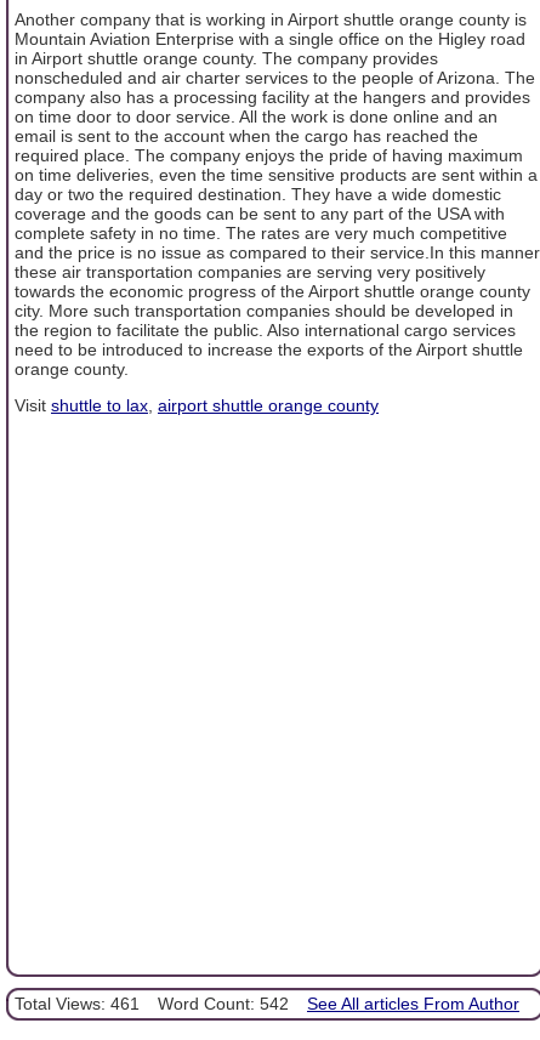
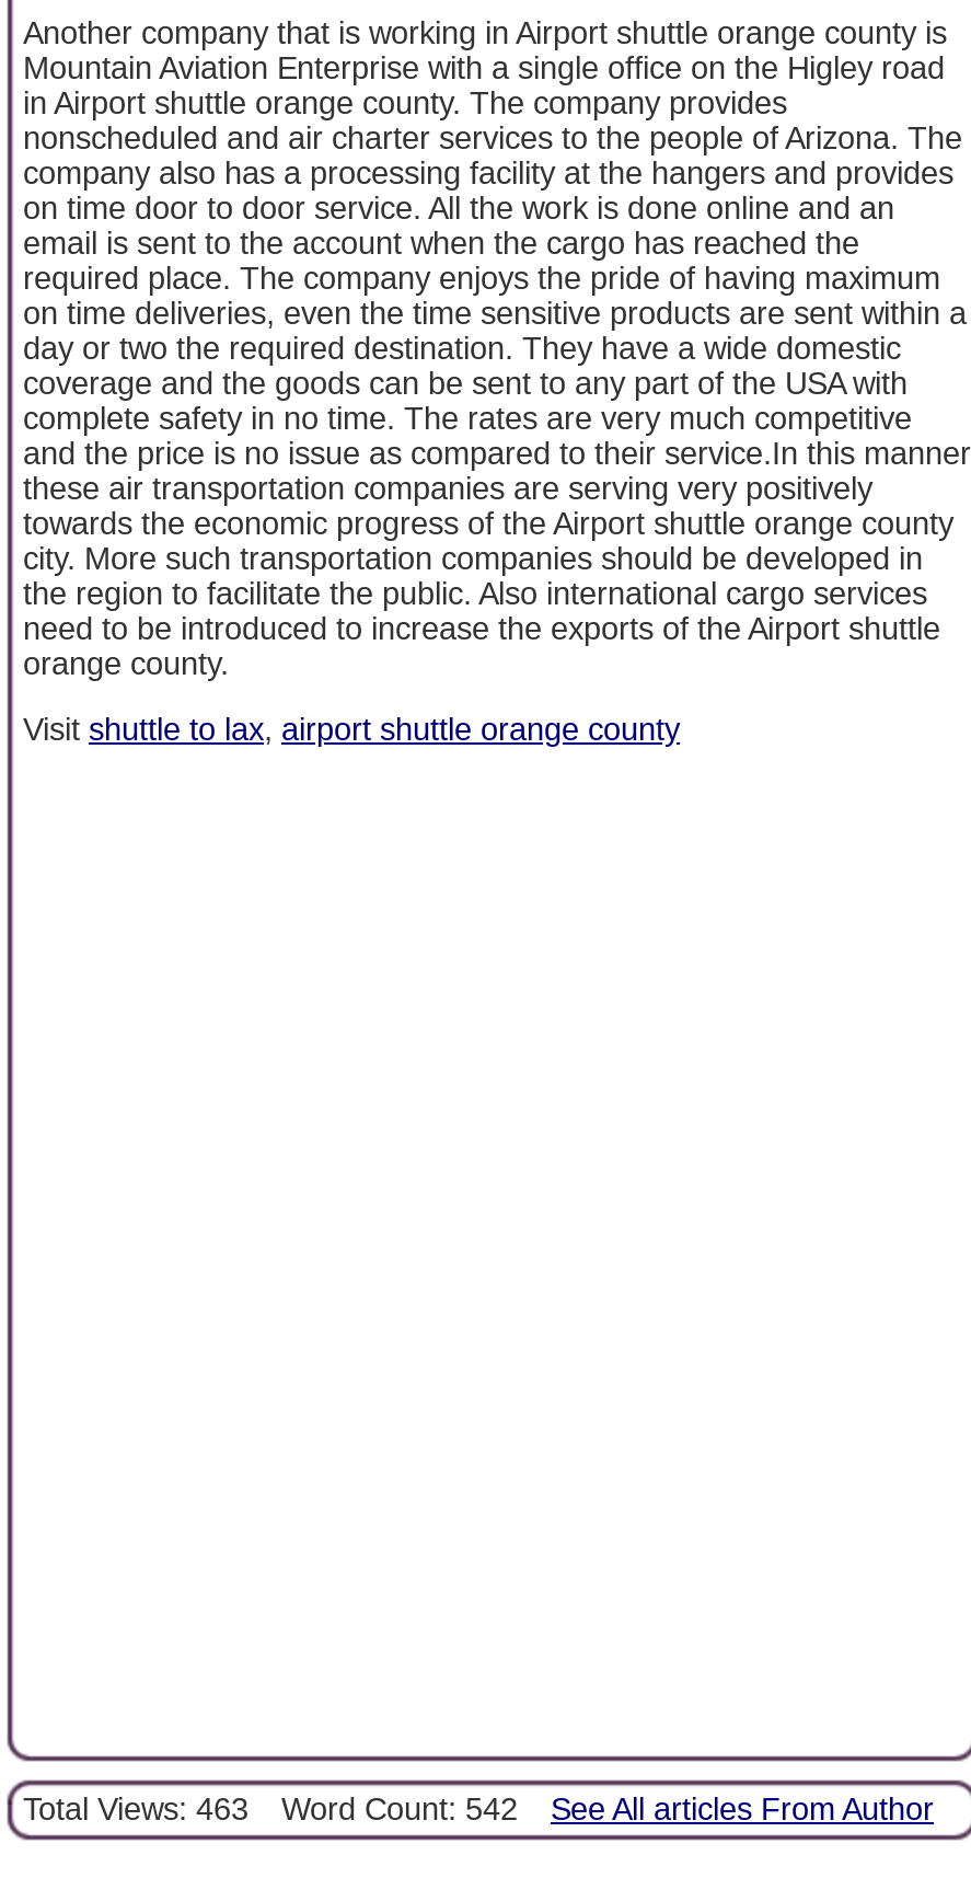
- Total Views: 461 Word Count: 542 See All articles From Author
+ Total Views: 463 Word Count: 542 See All articles From Author
